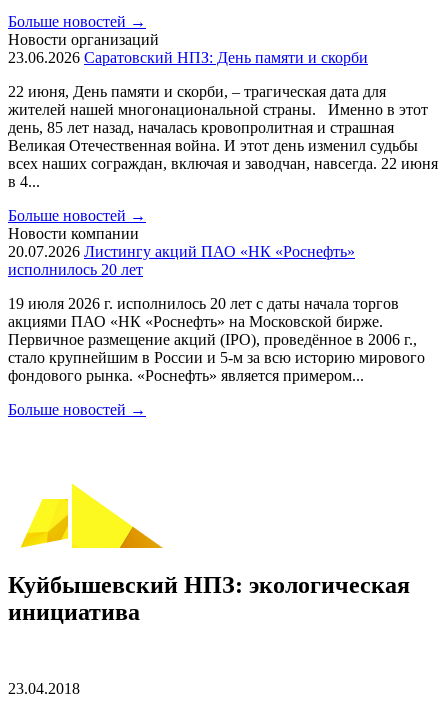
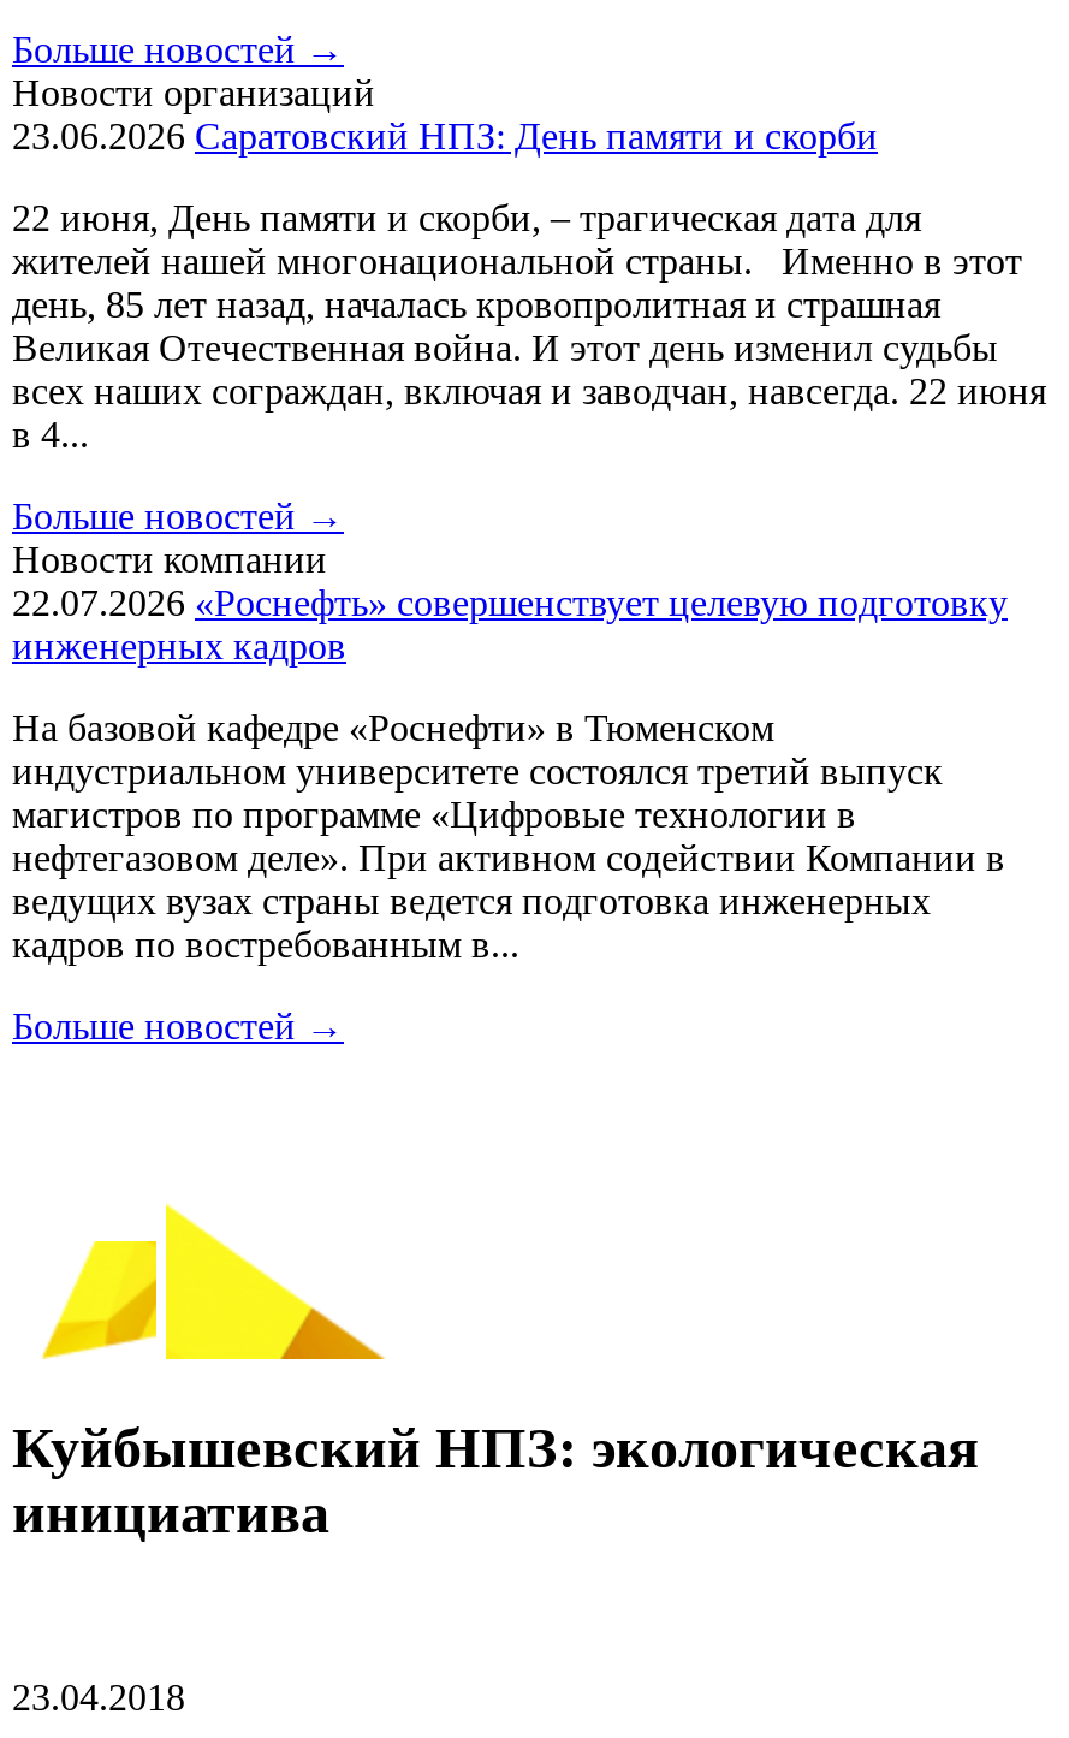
- 20.07.2026 Листингу акций ПАО «НК «Роснефть»
- исполнилось 20 лет
+ 22.07.2026 «Роснефть» совершенствует целевую подготовку
+ инженерных кадров

- 19 июля 2026 г. исполнилось 20 лет с даты начала торгов
- акциями ПАО «НК «Роснефть» на Московской бирже.
- Первичное размещение акций (IPO), проведённое в 2006 г.,
- стало крупнейшим в России и 5-м за всю историю мирового
- фондового рынка. «Роснефть» является примером...
+ На базовой кафедре «Роснефти» в Тюменском
+ индустриальном университете состоялся третий выпуск
+ магистров по программе «Цифровые технологии в
+ нефтегазовом деле». При активном содействии Компании в
+ ведущих вузах страны ведется подготовка инженерных
+ кадров по востребованным в...
